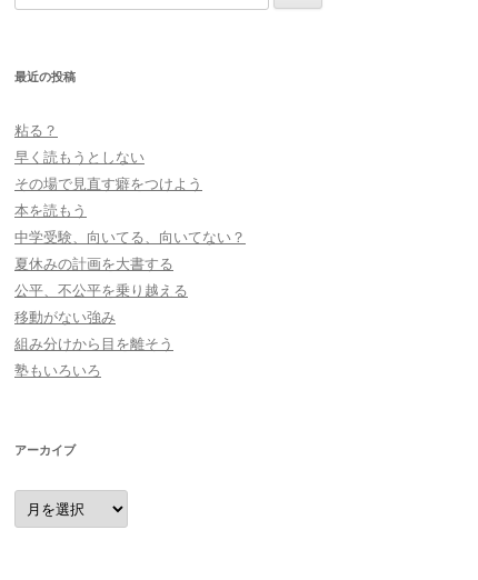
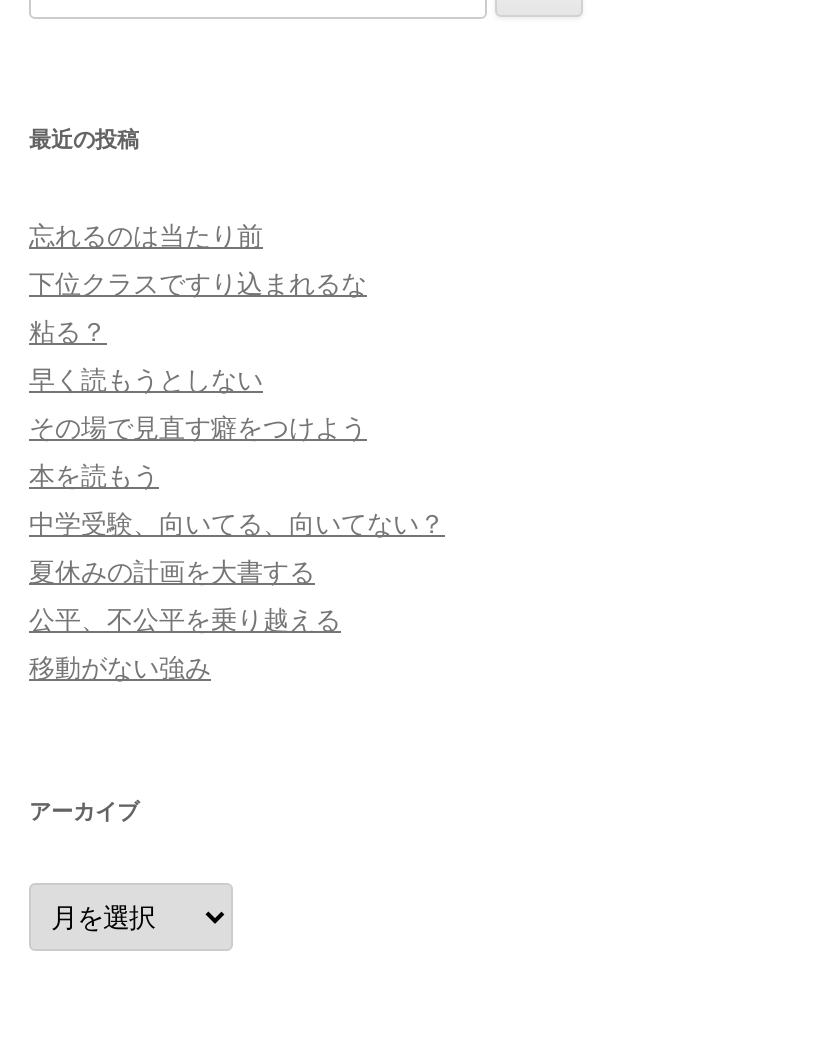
+ 忘れるのは当たり前
+ 下位クラスですり込まれるな

moved down: 粘る？ | 早く読もうとしない | その場で見直す癖をつけよう | 本を読もう | 中学受験、向いてる、向いてない？ | 夏休みの計画を大書する | 公平、不公平を乗り越える | 移動がない強み

- 組み分けから目を離そう
- 塾もいろいろ
